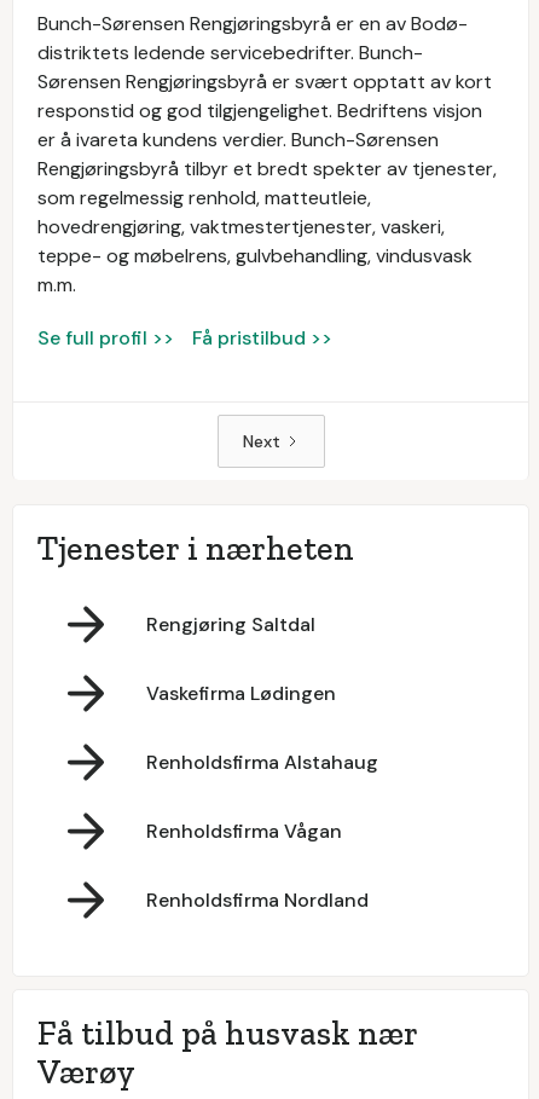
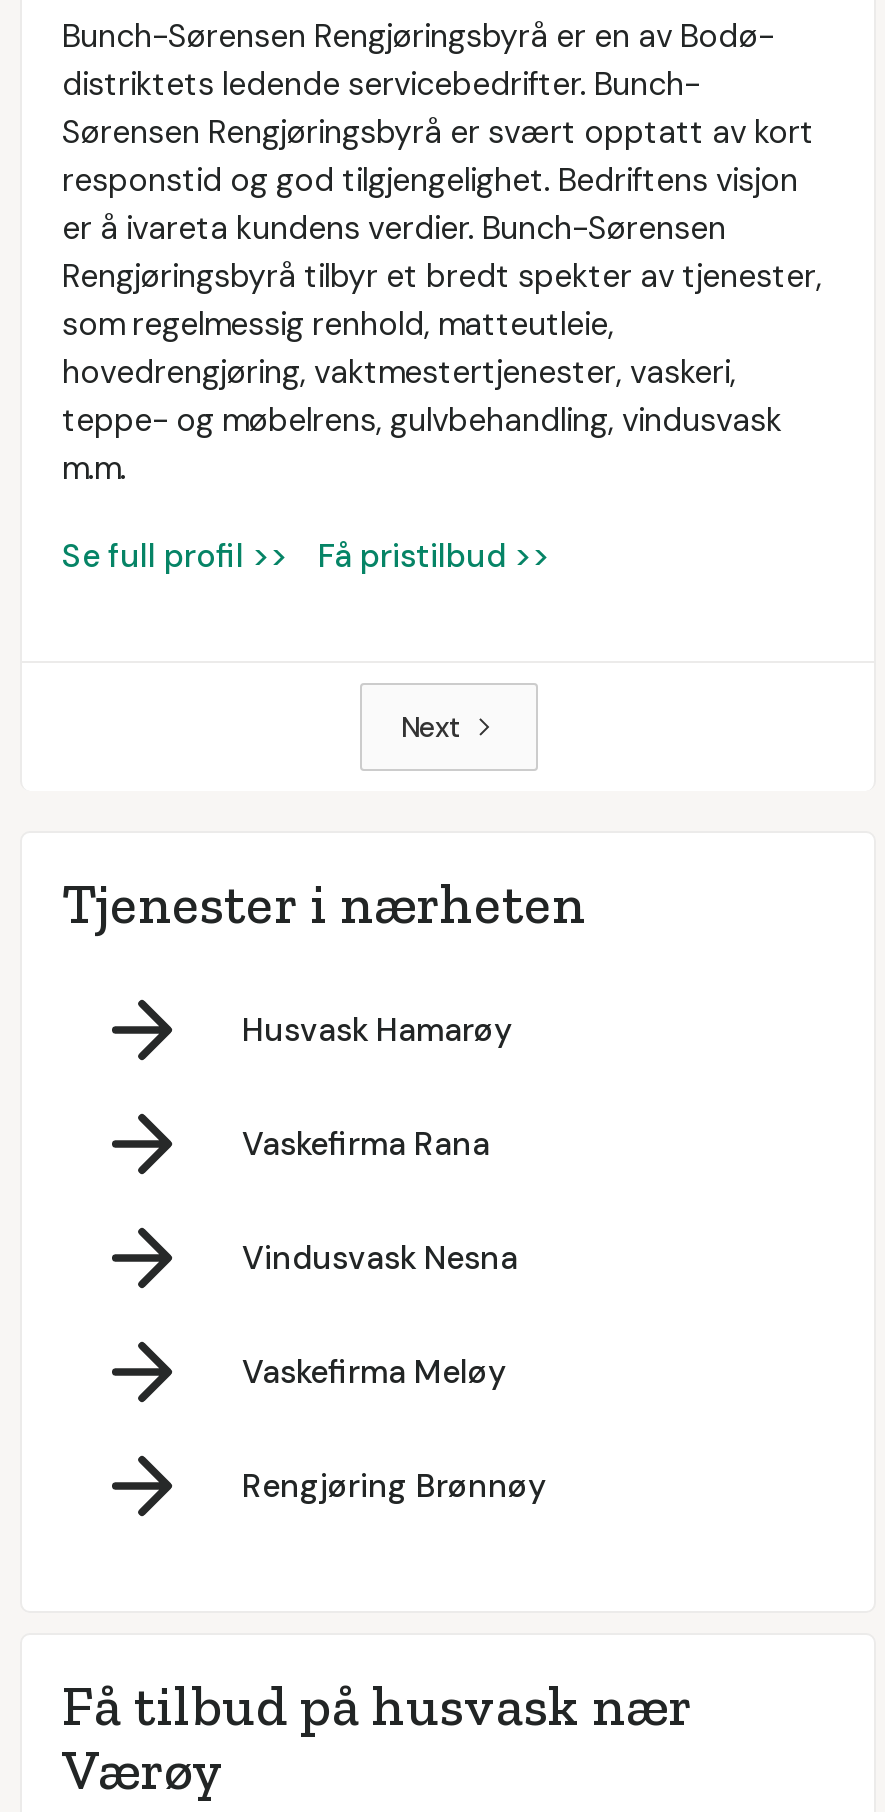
- Rengjøring Saltdal
+ Husvask Hamarøy

- Vaskefirma Lødingen
+ Vaskefirma Rana

- Renholdsfirma Alstahaug
+ Vindusvask Nesna

- Renholdsfirma Vågan
+ Vaskefirma Meløy

- Renholdsfirma Nordland
+ Rengjøring Brønnøy
